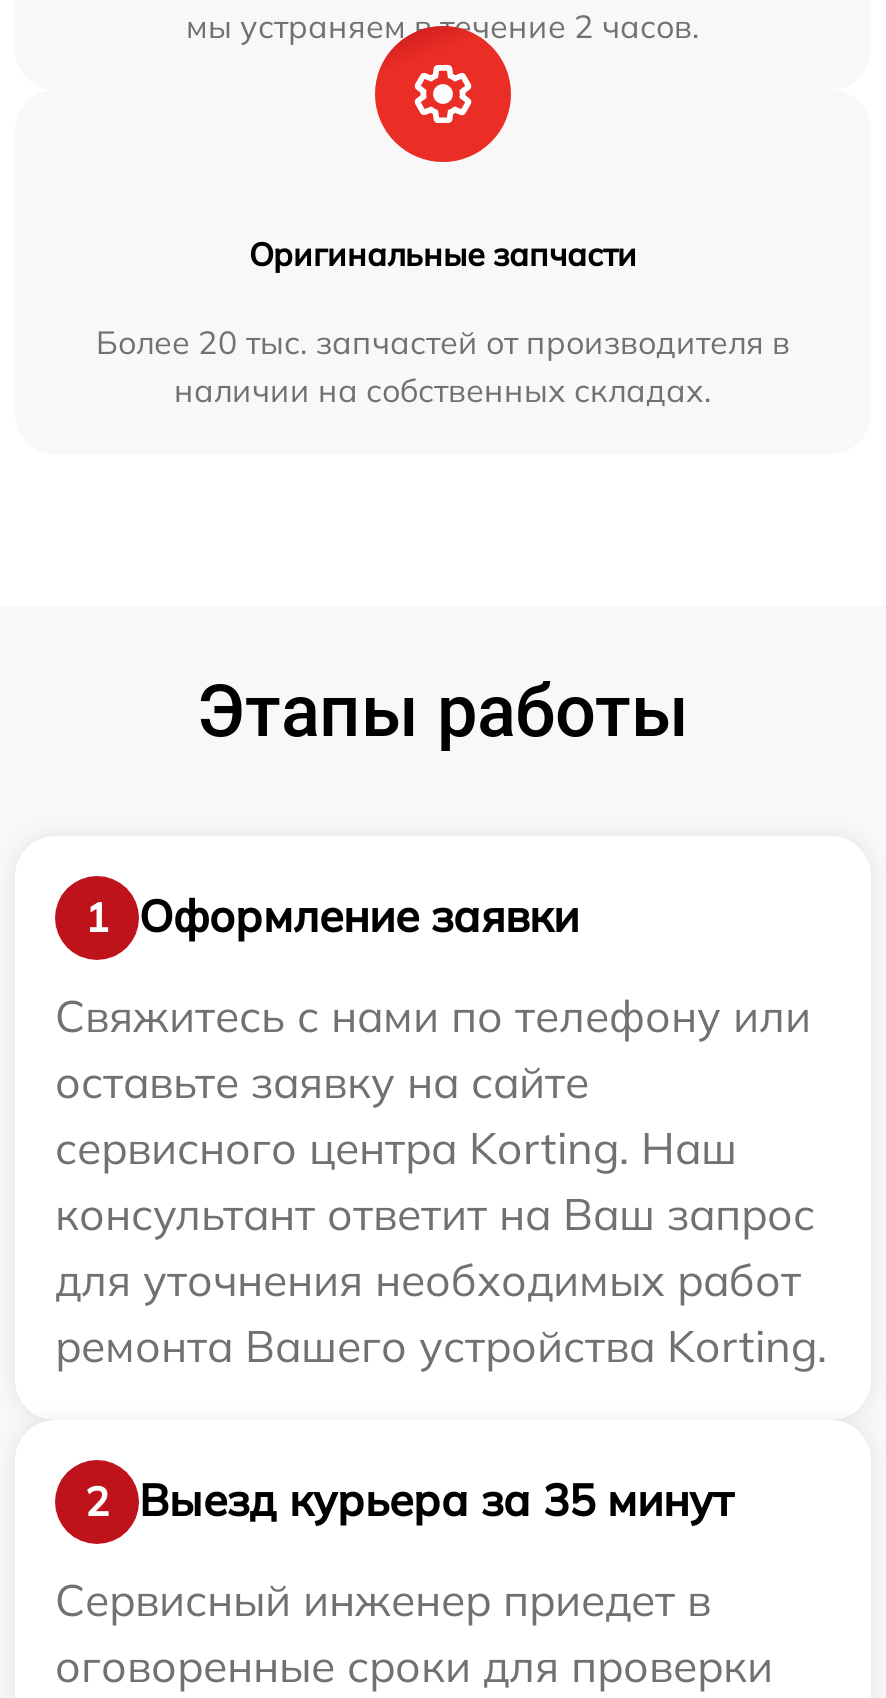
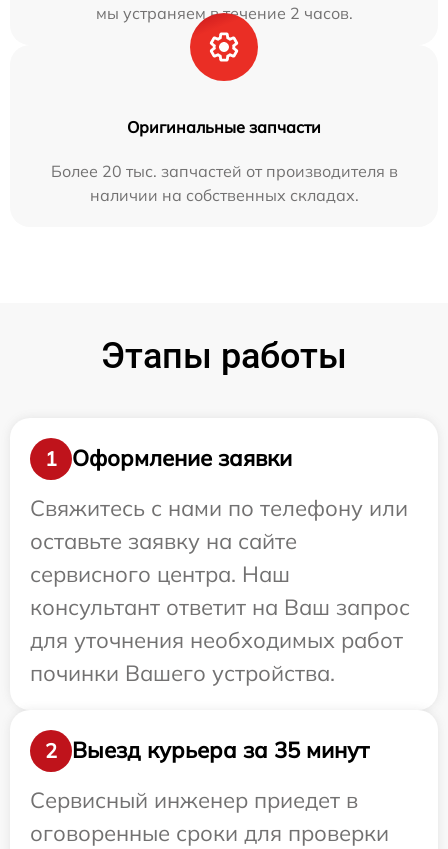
- сервисного центра Korting. Наш
+ сервисного центра. Наш

- ремонта Вашего устройства Korting.
+ починки Вашего устройства.
